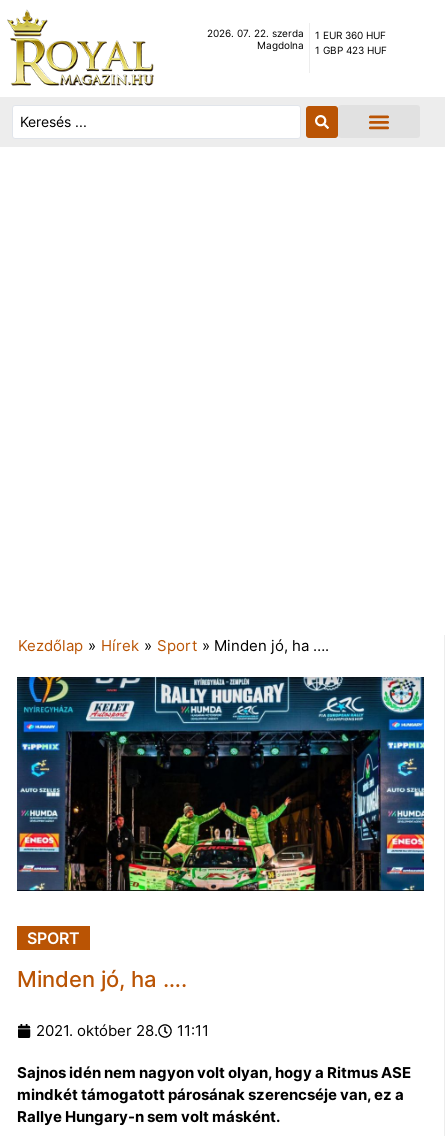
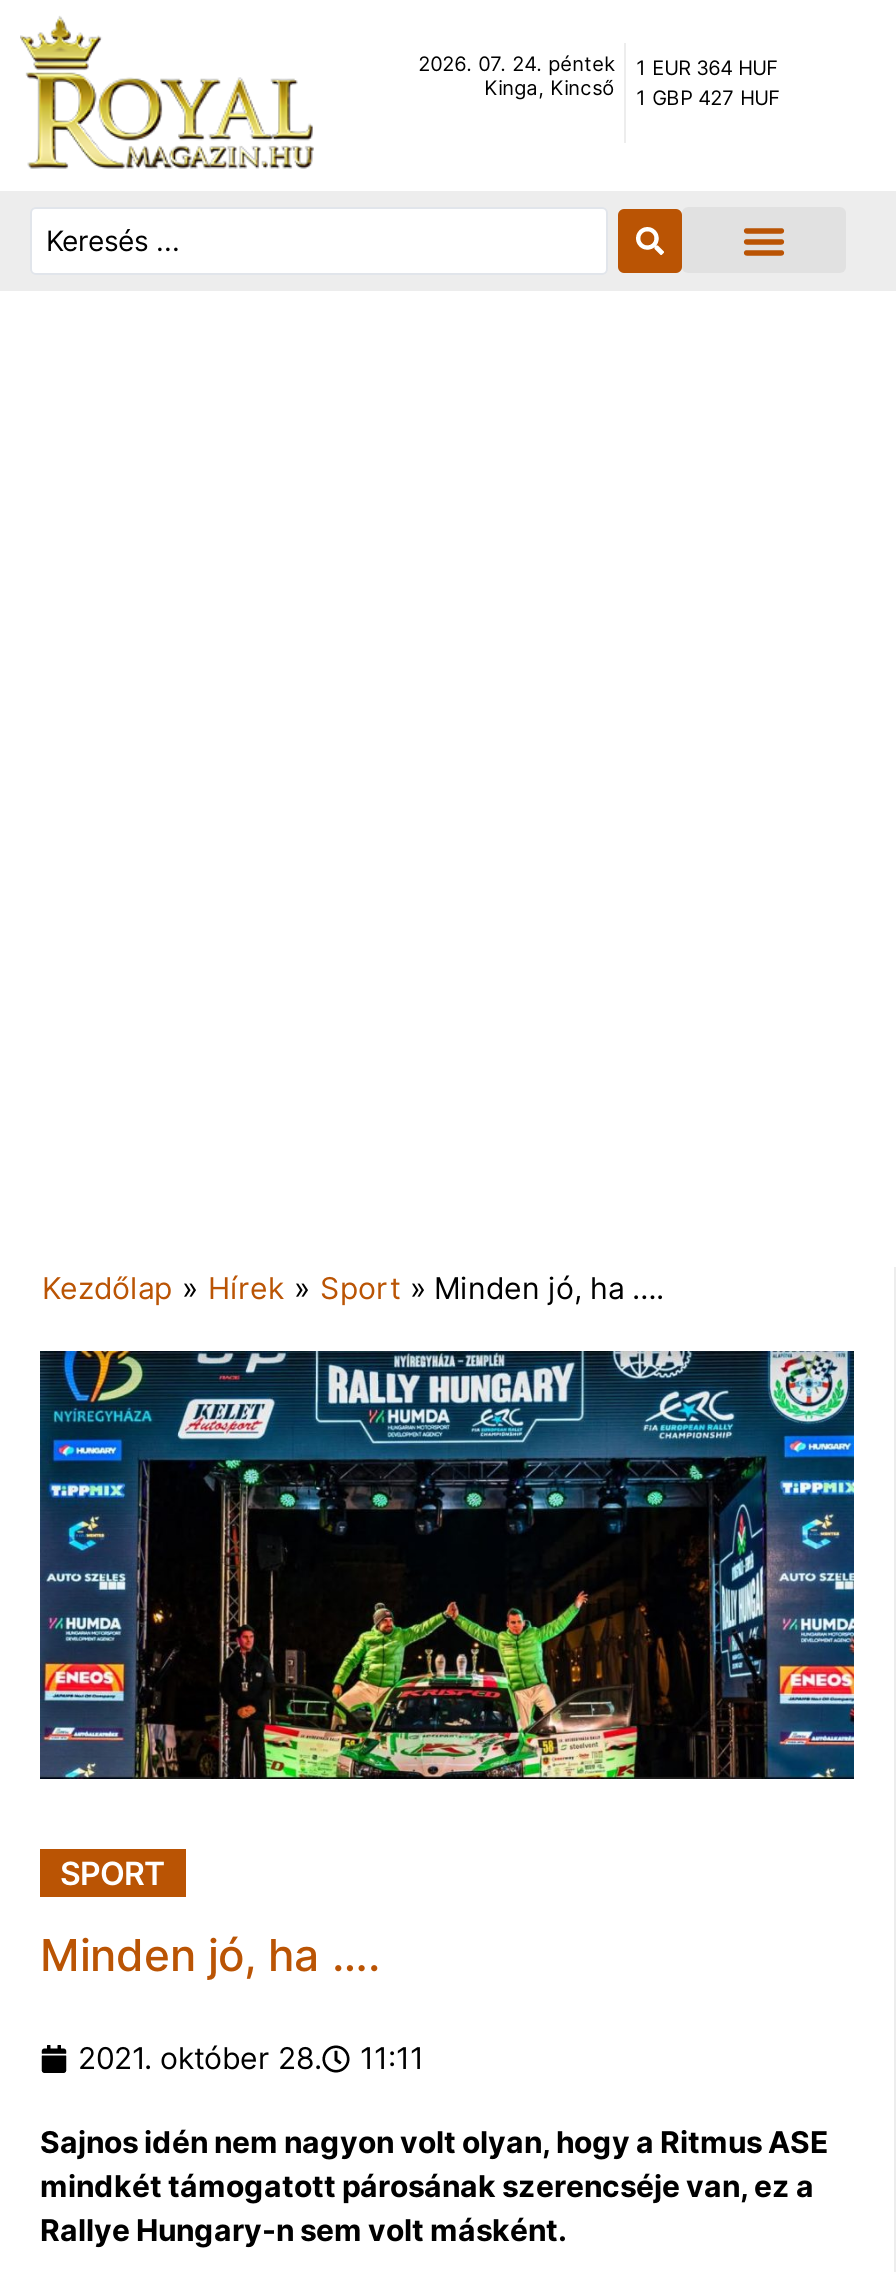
- 2026. 07. 22. szerda
- Magdolna
+ 2026. 07. 24. péntek
+ Kinga, Kincső

- 1 EUR 360 HUF
- 1 GBP 423 HUF
+ 1 EUR 364 HUF
+ 1 GBP 427 HUF
